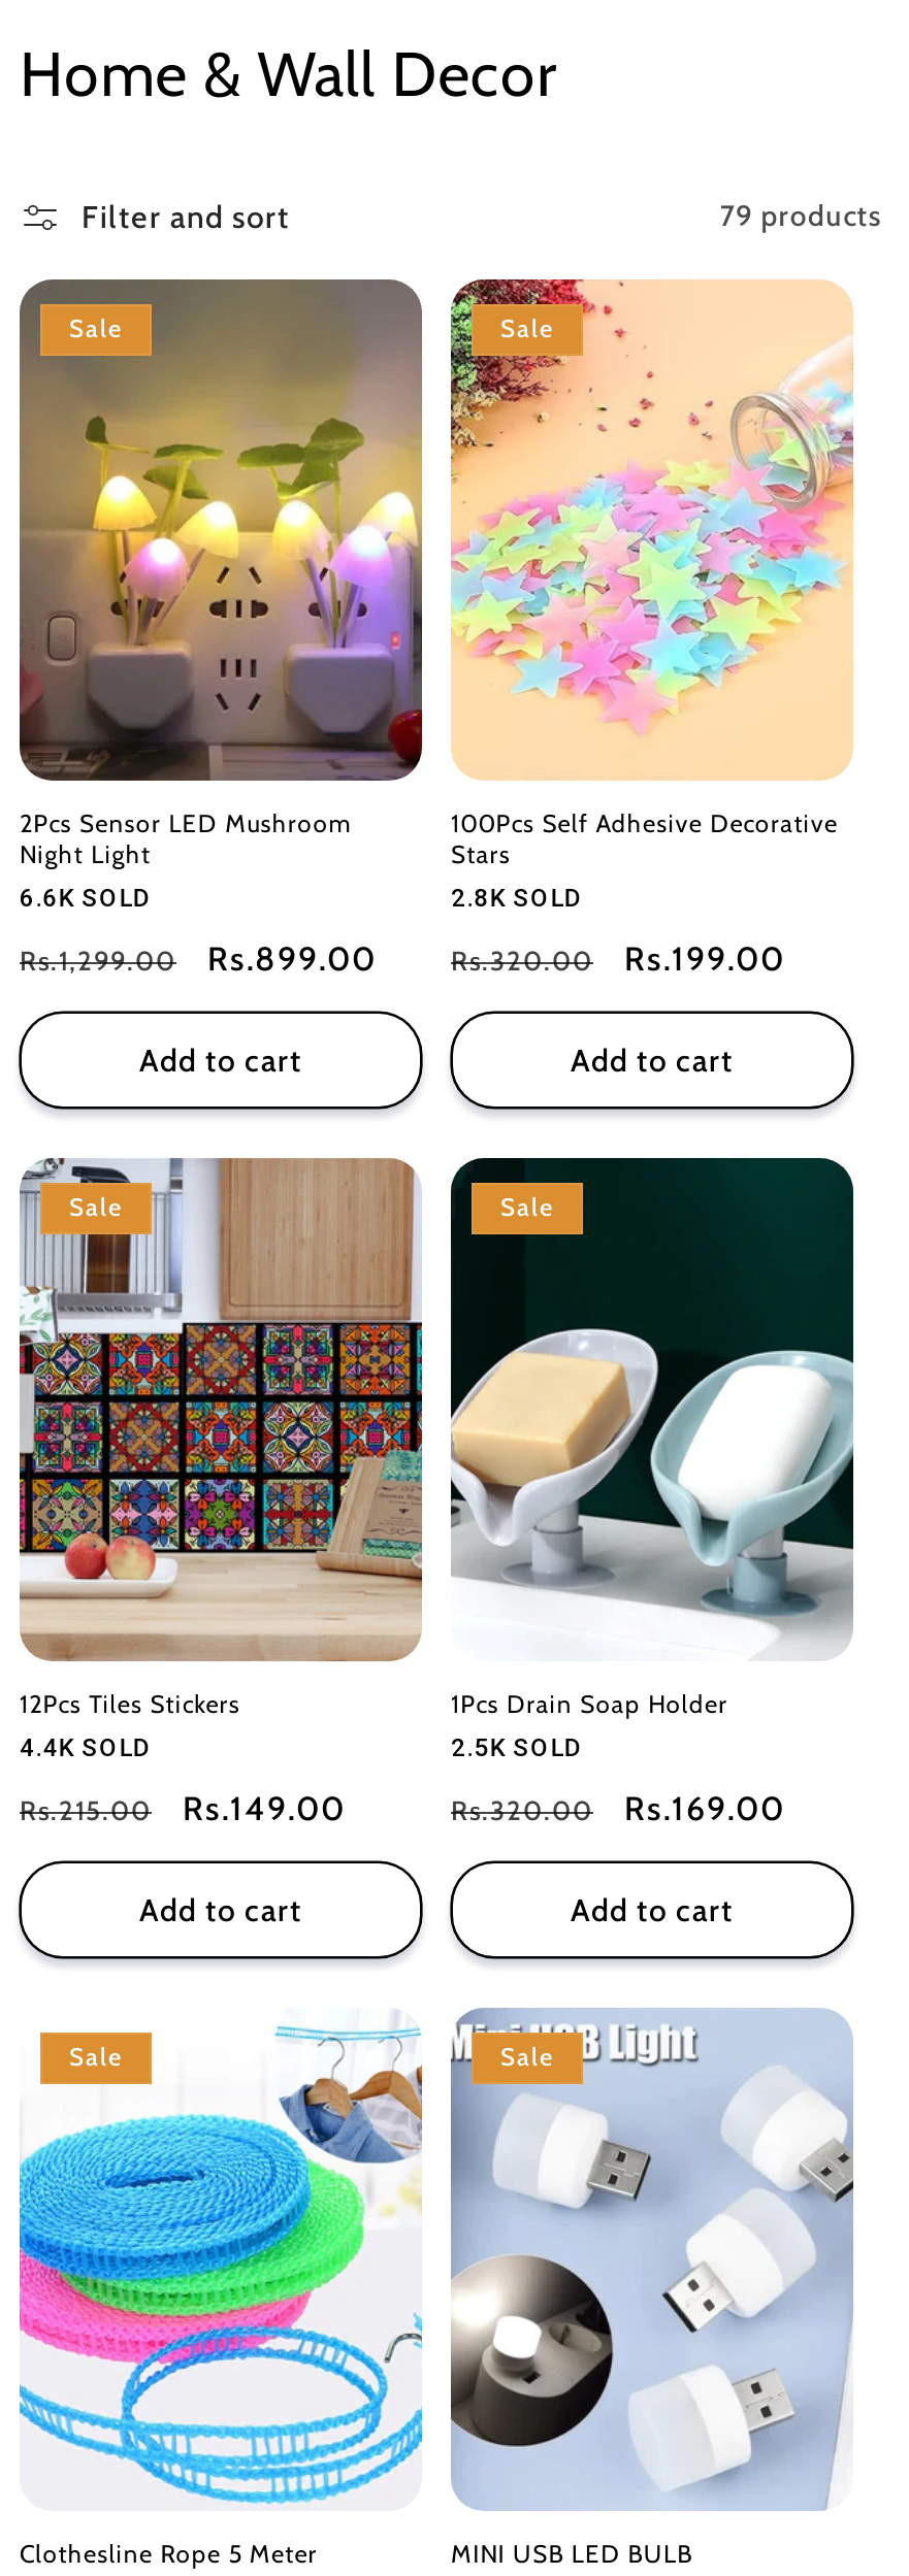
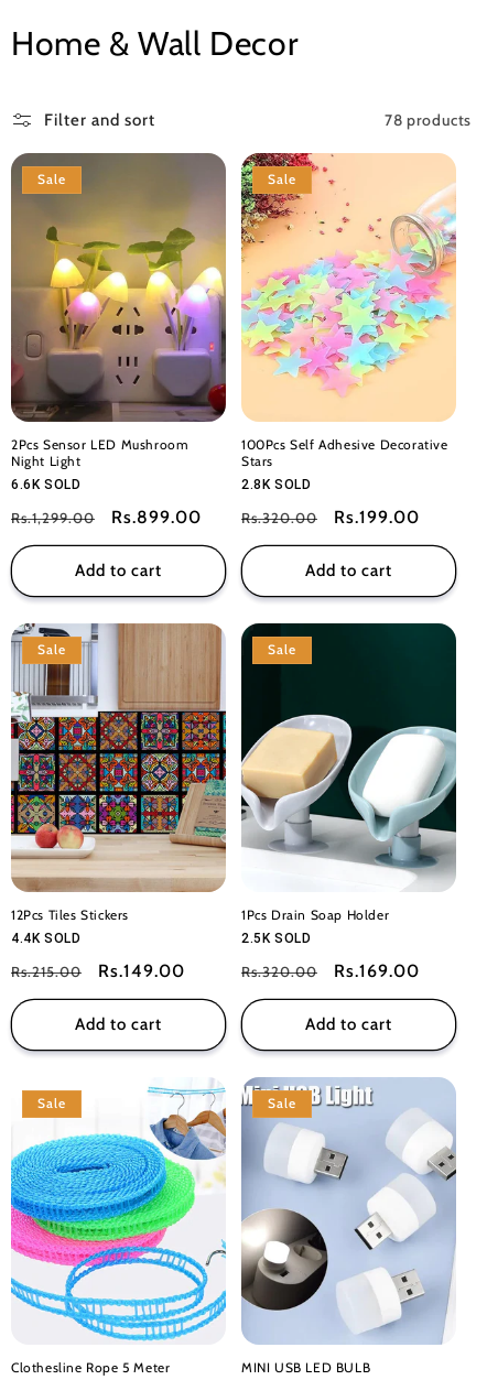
- 79 products
+ 78 products
